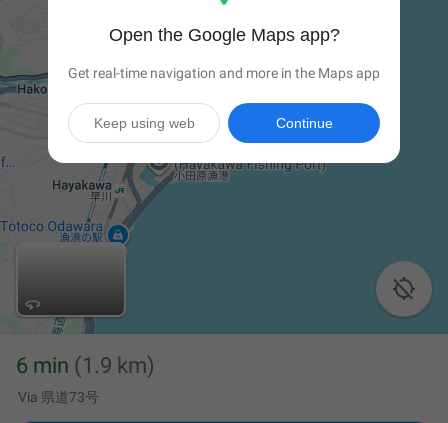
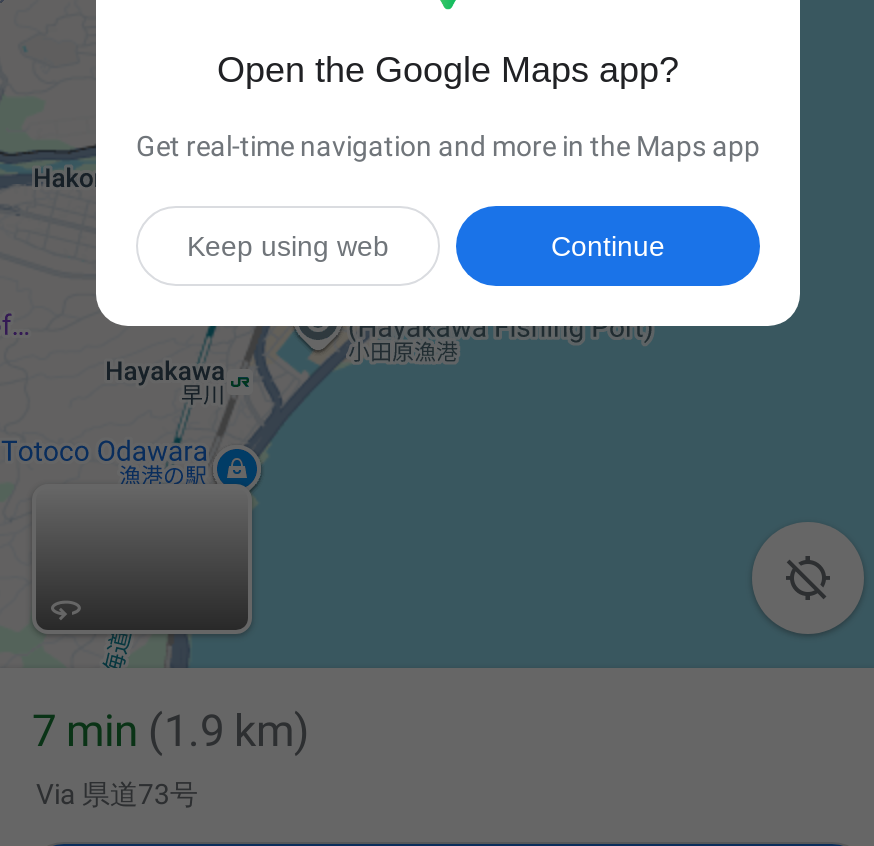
- 6 min (1.9 km)
+ 7 min (1.9 km)
